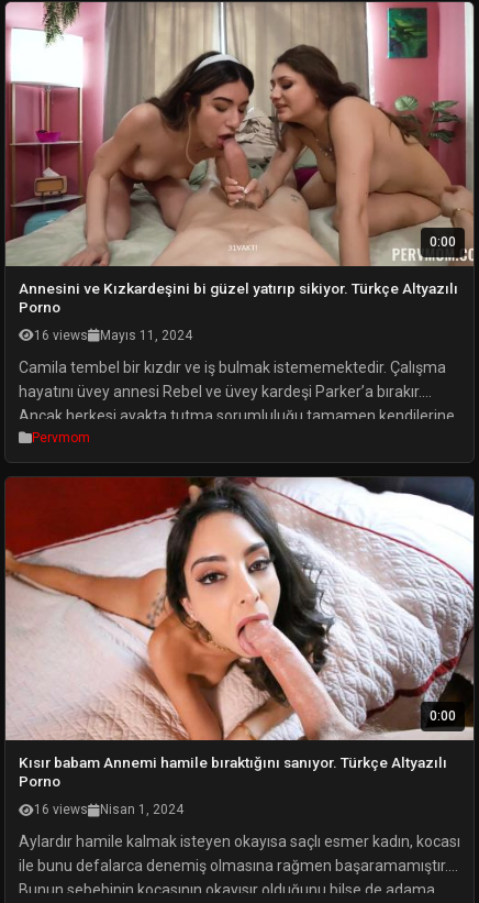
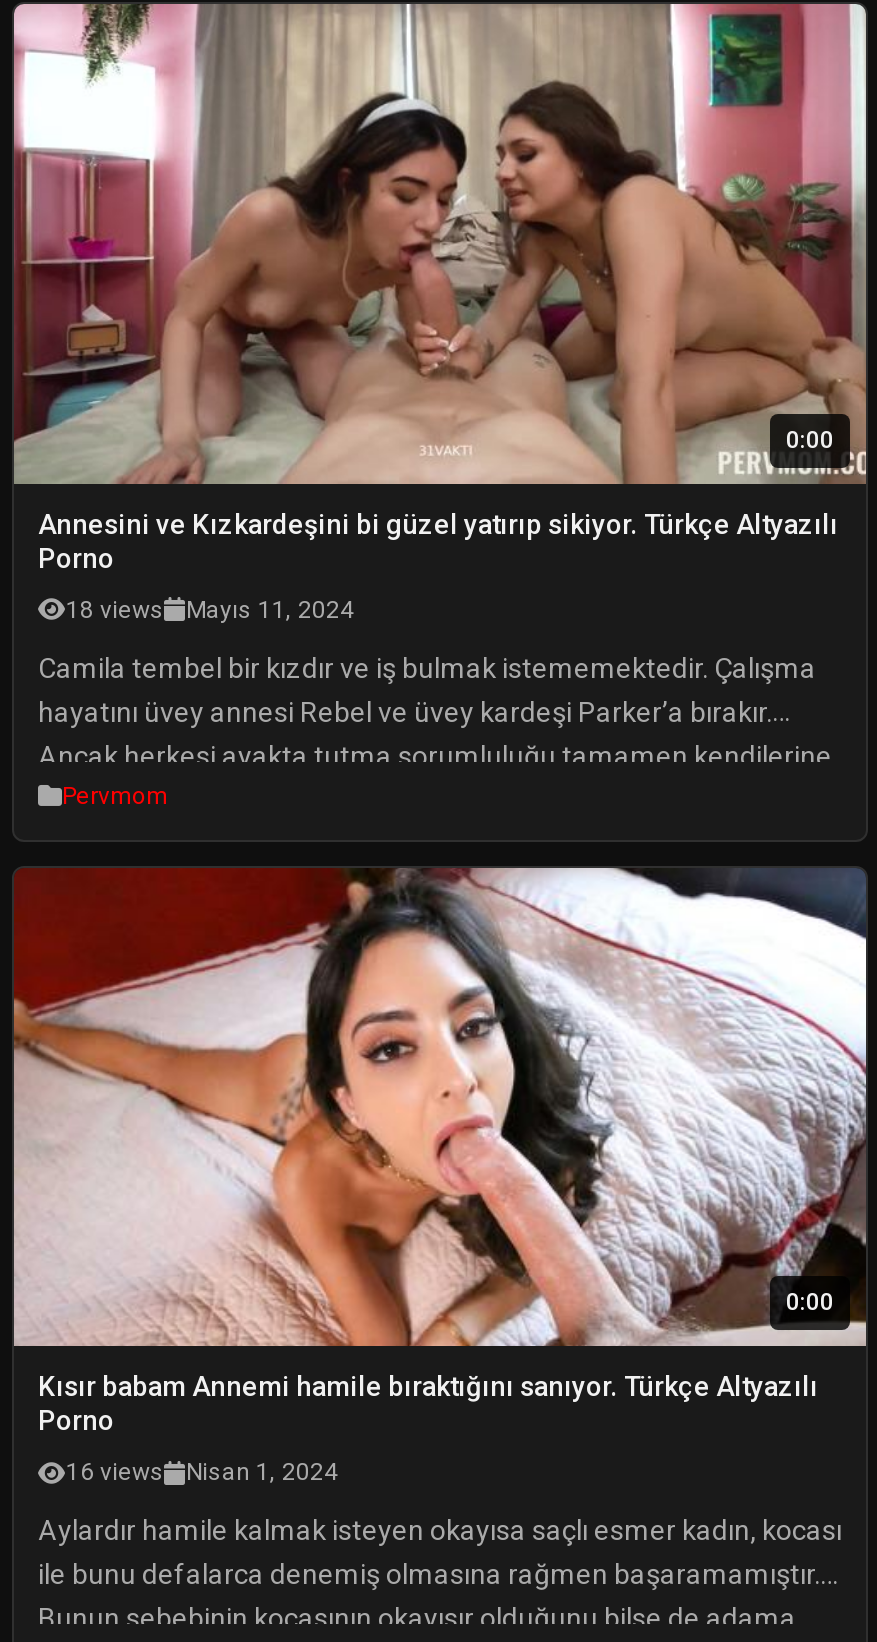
- 16 views Mayıs 11, 2024
+ 18 views Mayıs 11, 2024
